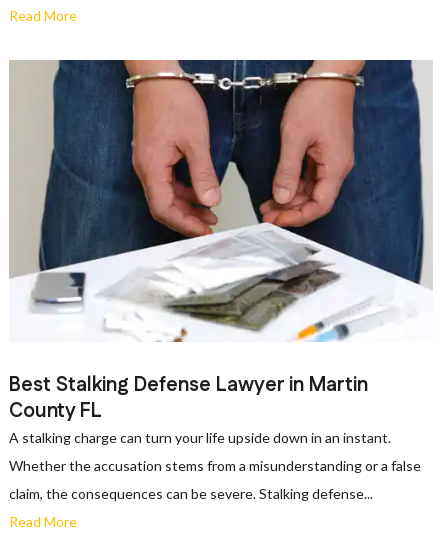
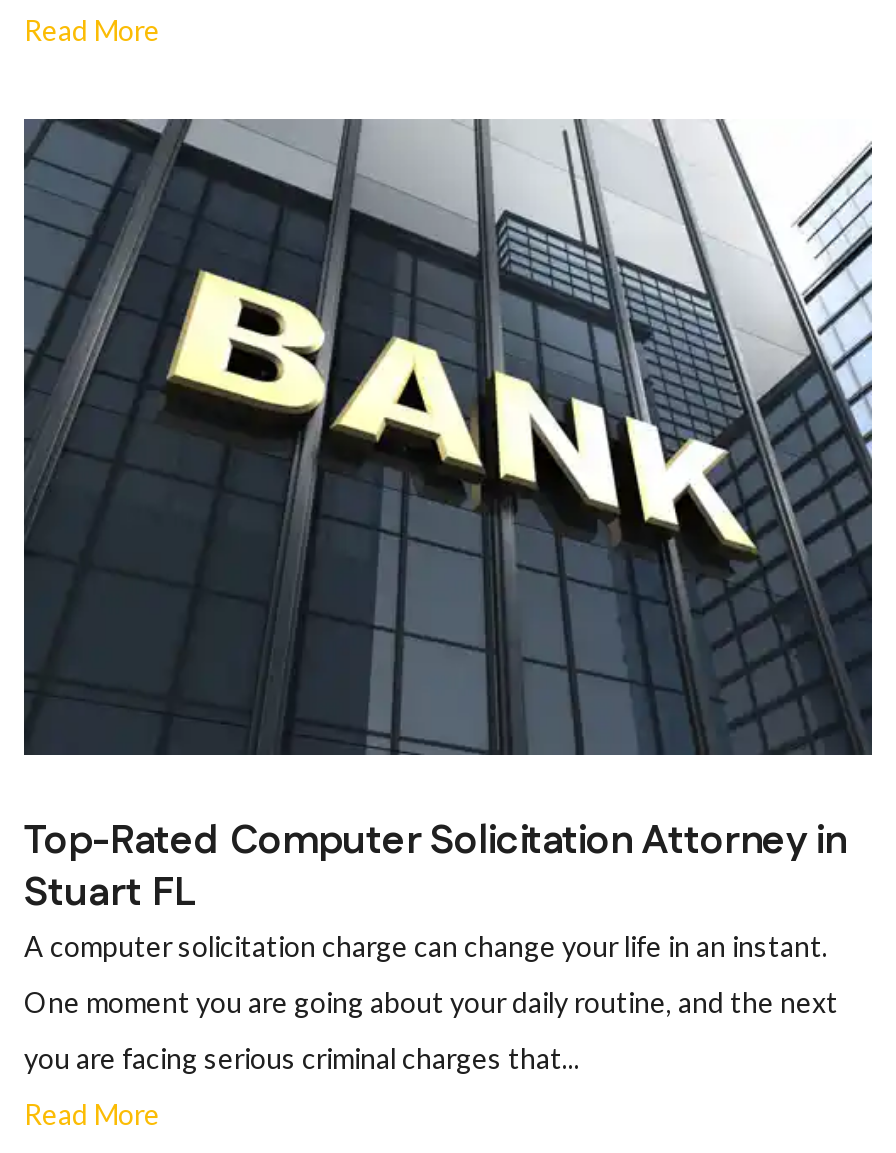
- [image]
- Best Stalking Defense Lawyer in Martin
- County FL
- A stalking charge can turn your life upside down in an instant.
+ [image]
+ Top-Rated Computer Solicitation Attorney in
+ Stuart FL
+ A computer solicitation charge can change your life in an instant.

- Whether the accusation stems from a misunderstanding or a false
+ One moment you are going about your daily routine, and the next

- claim, the consequences can be severe. Stalking defense...
+ you are facing serious criminal charges that...
